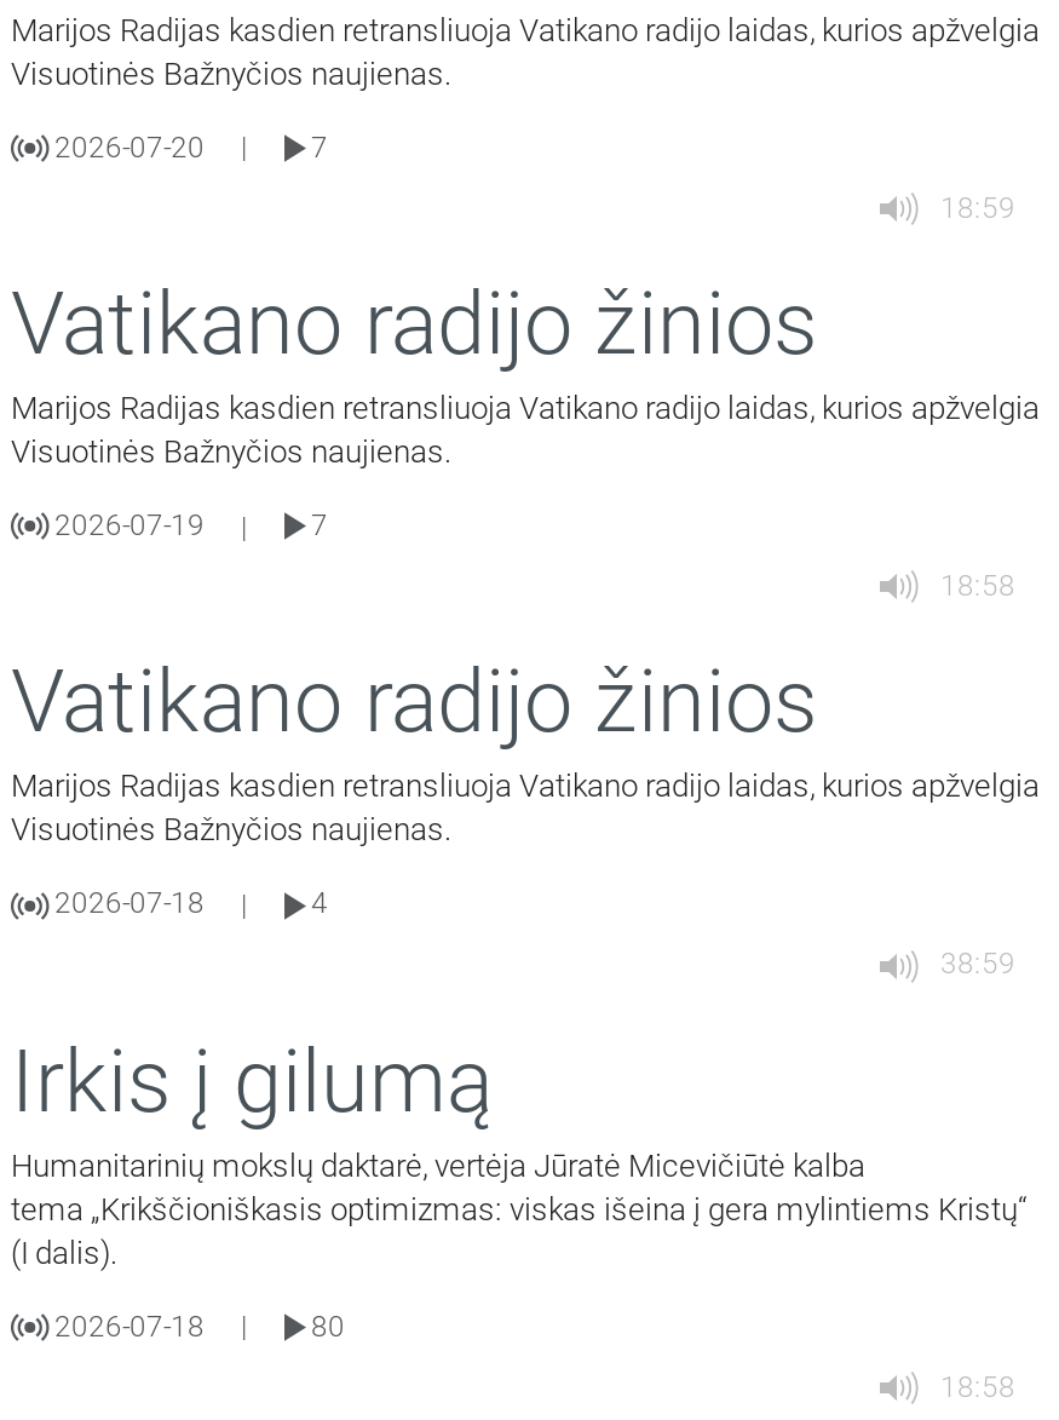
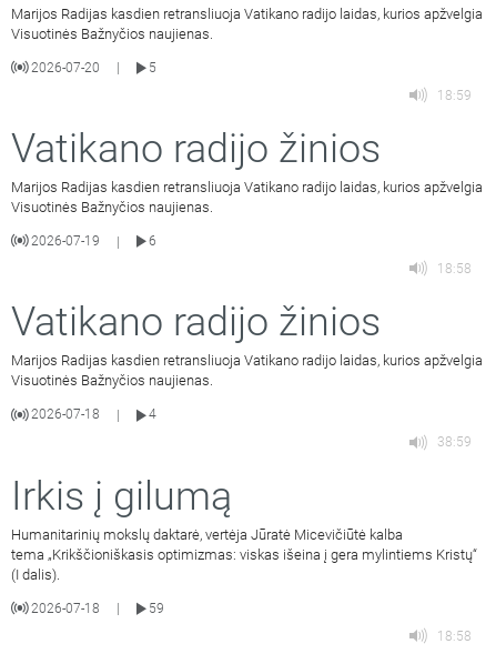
- 7
+ 5

- 7
+ 6

- 80
+ 59
